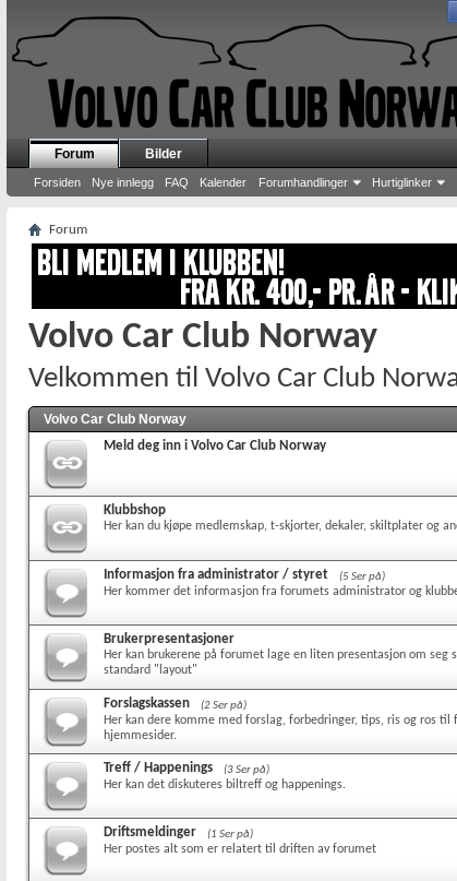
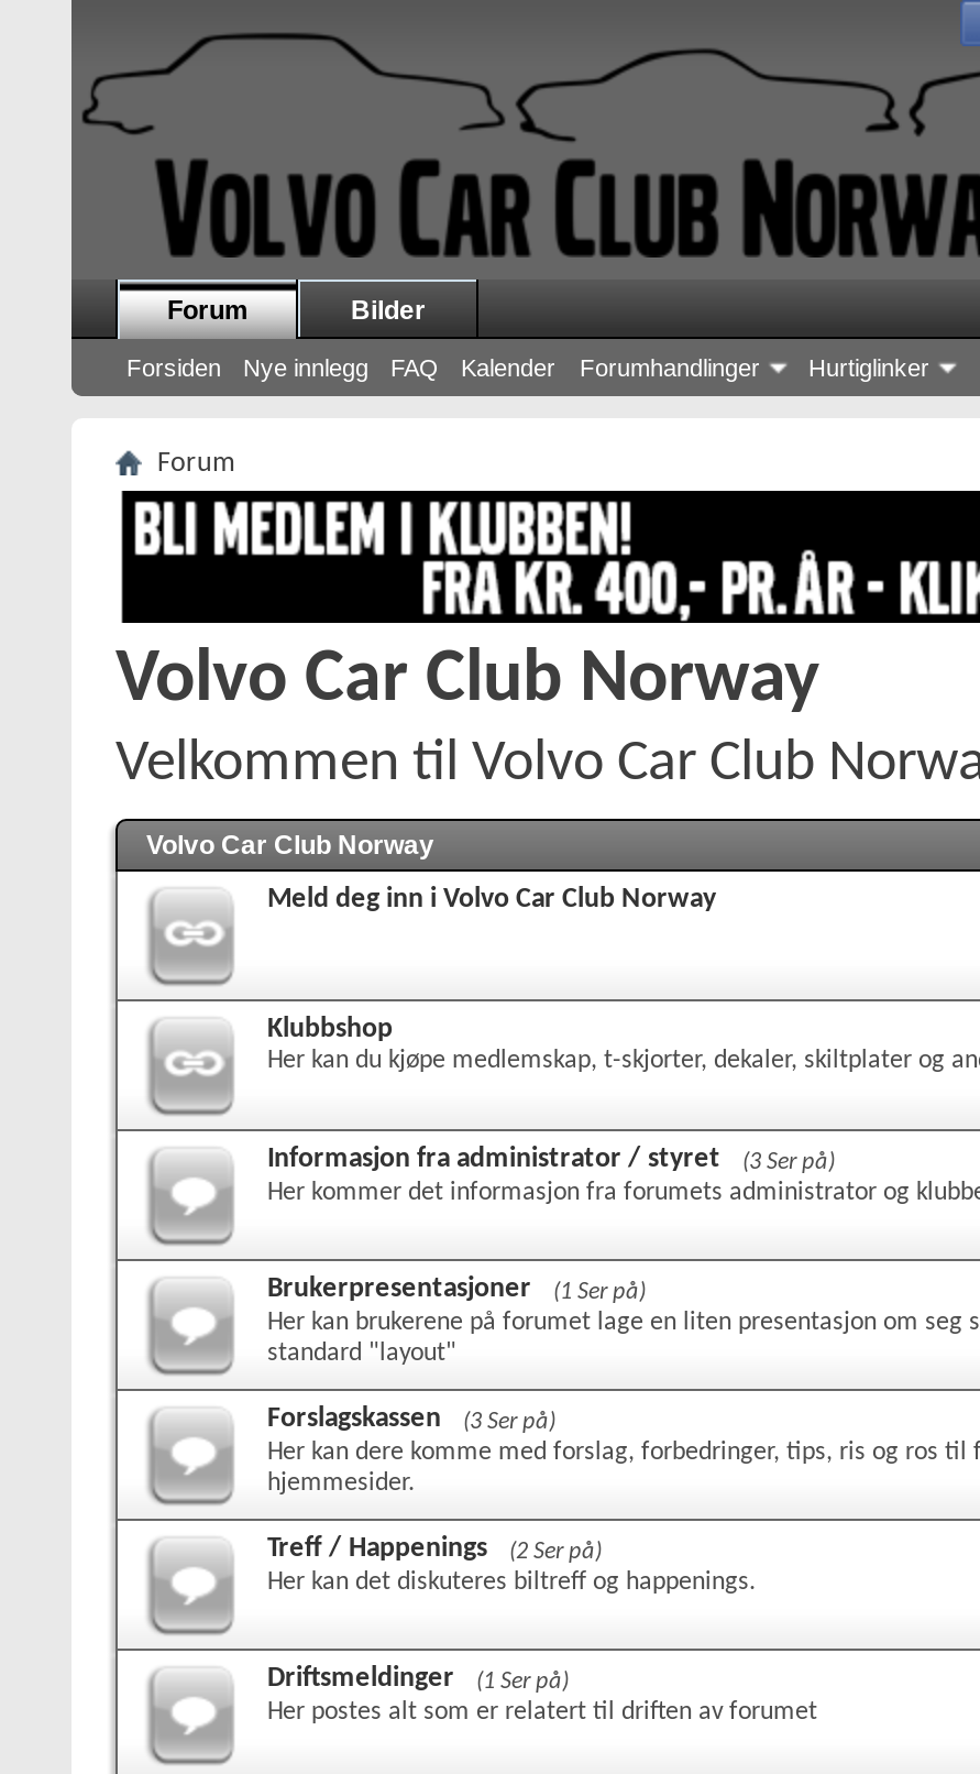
- Informasjon fra administrator / styret (5 Ser på)
+ Informasjon fra administrator / styret (3 Ser på)

+ (1 Ser på)

- Forslagskassen (2 Ser på)
+ Forslagskassen (3 Ser på)

- Treff / Happenings (3 Ser på)
+ Treff / Happenings (2 Ser på)
